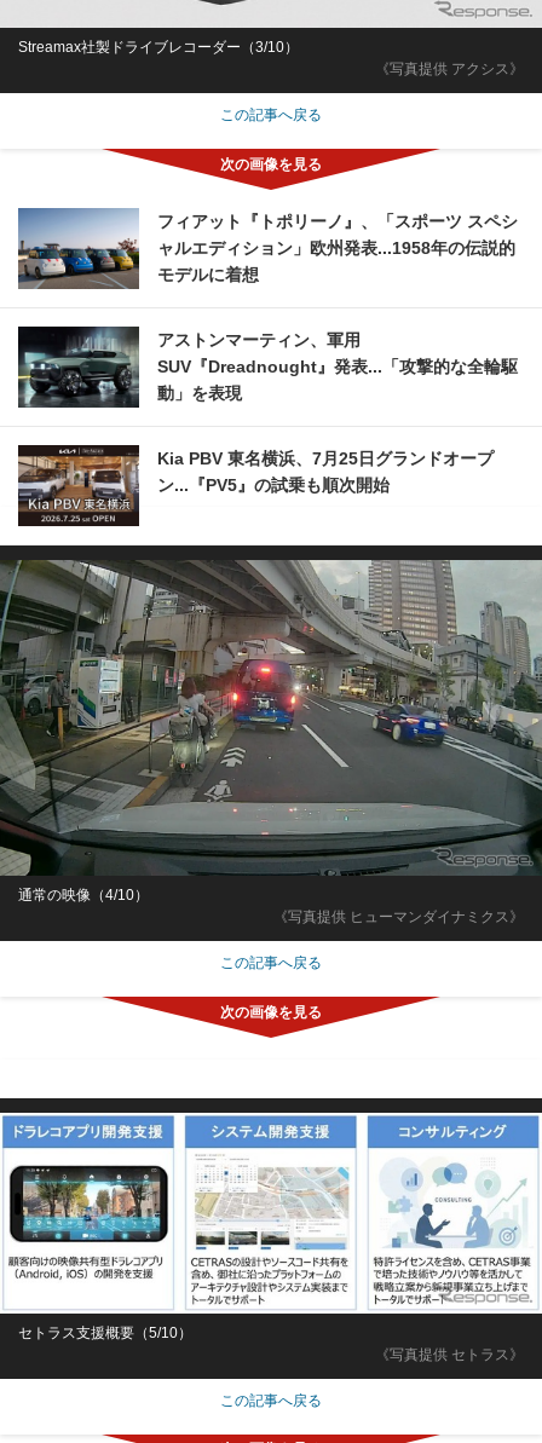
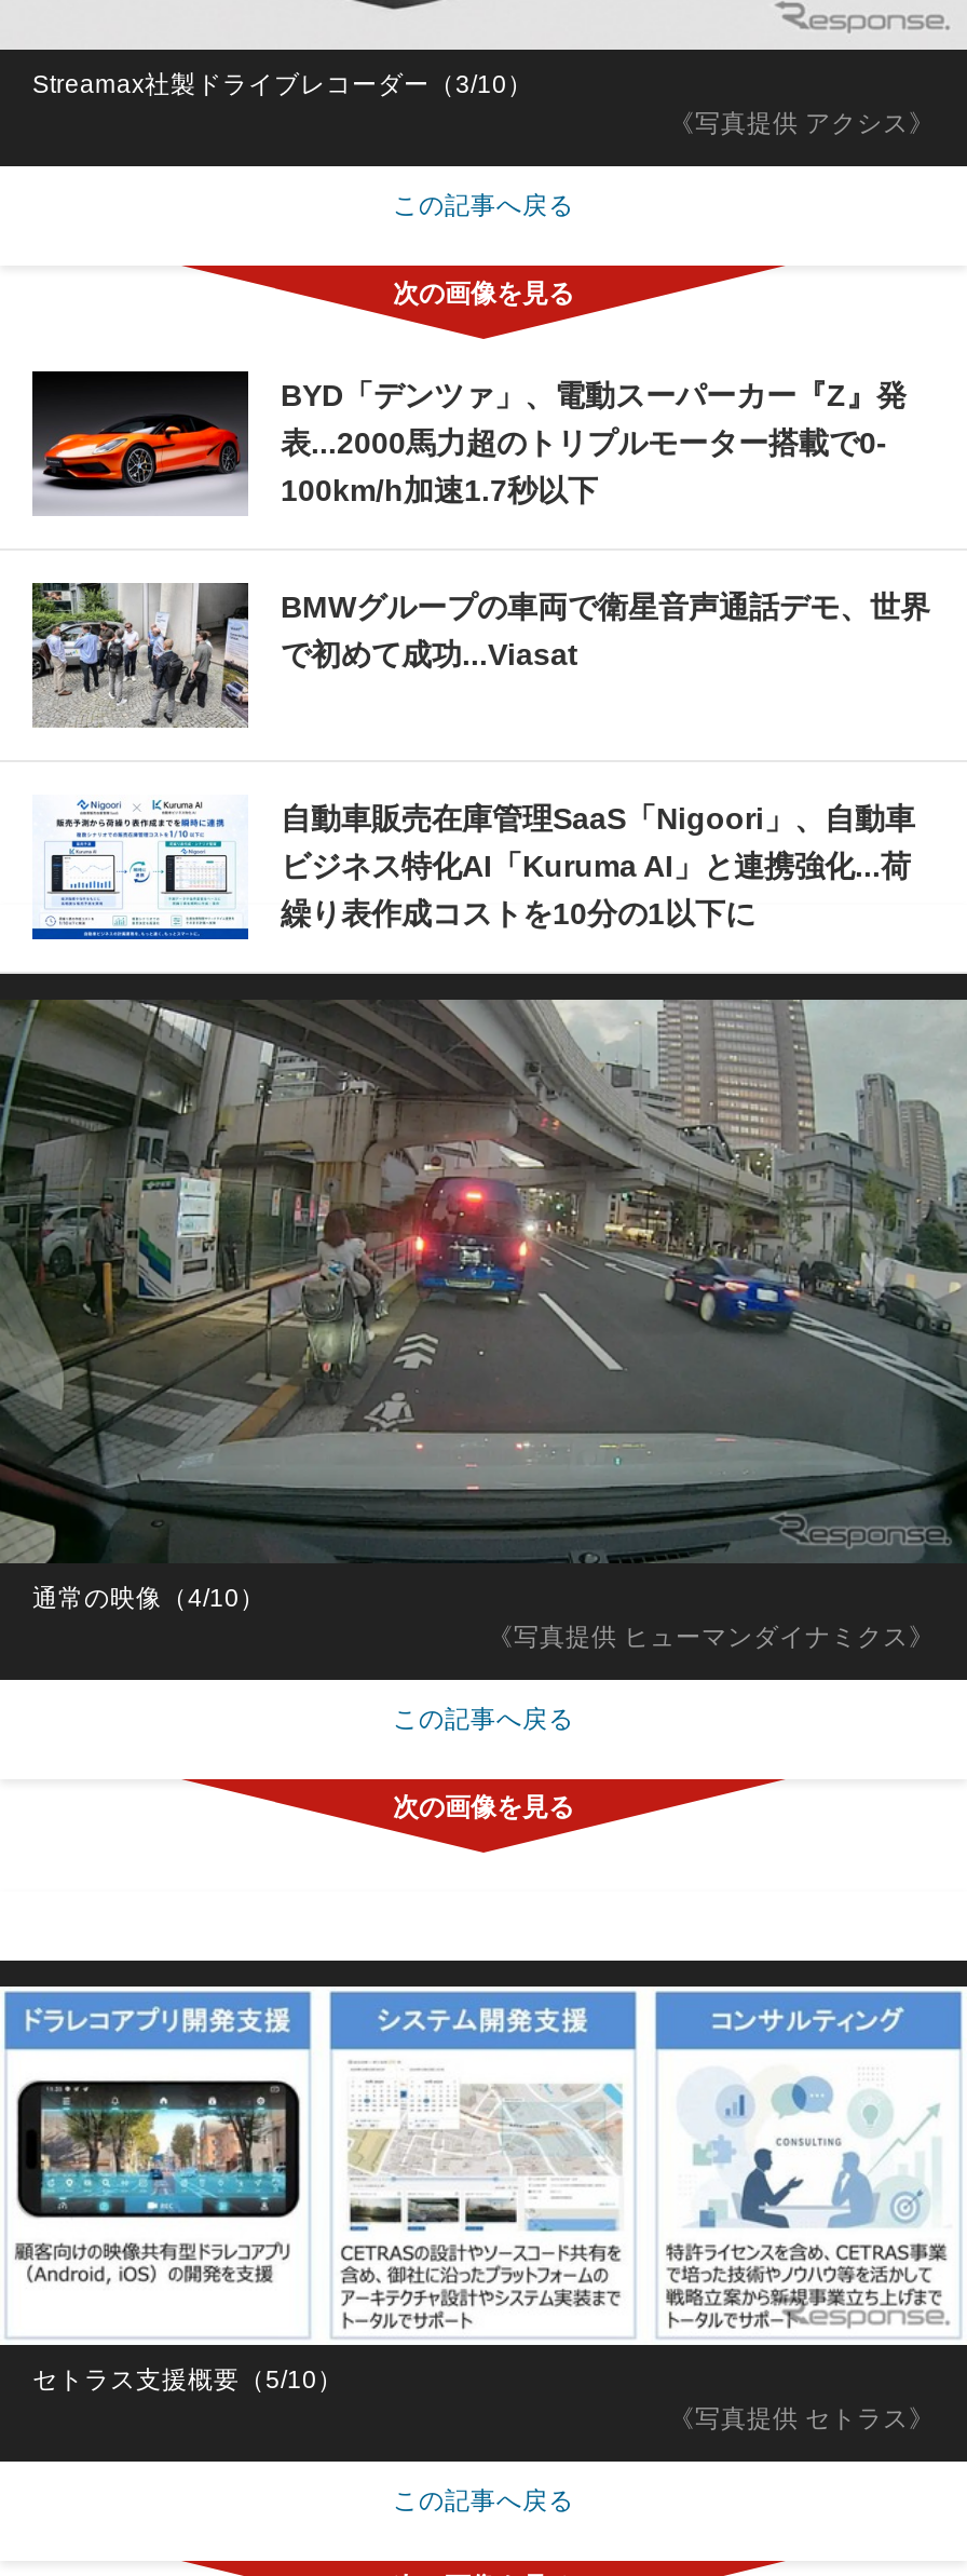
- [image]
- フィアット『トポリーノ』、「スポーツ スペシ
- ャルエディション」欧州発表...1958年の伝説的
- モデルに着想
+ [image]
+ BYD「デンツァ」、電動スーパーカー『Z』発
+ 表...2000馬力超のトリプルモーター搭載で0-
+ 100km/h加速1.7秒以下

- [image]
- アストンマーティン、軍用
- SUV『Dreadnought』発表...「攻撃的な全輪駆
- 動」を表現
+ [image]
+ BMWグループの車両で衛星音声通話デモ、世界
+ で初めて成功...Viasat

- [image]
- Kia PBV 東名横浜、7月25日グランドオープ
- ン...『PV5』の試乗も順次開始
+ [image]
+ 自動車販売在庫管理SaaS「Nigoori」、自動車
+ ビジネス特化AI「Kuruma AI」と連携強化...荷
+ 繰り表作成コストを10分の1以下に
